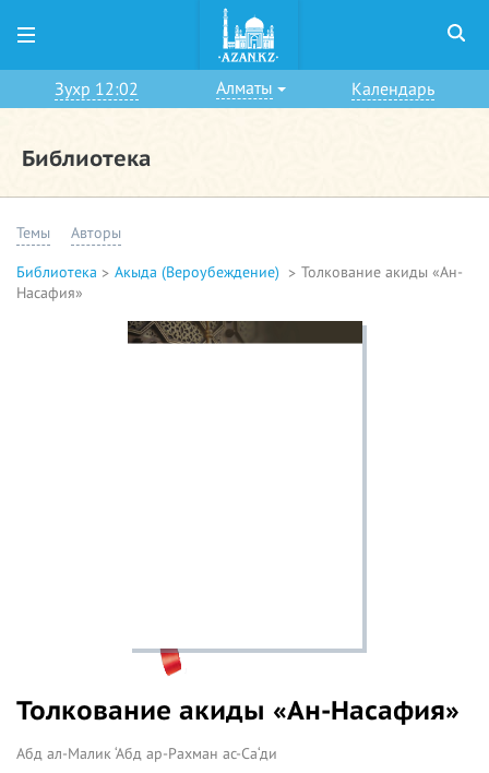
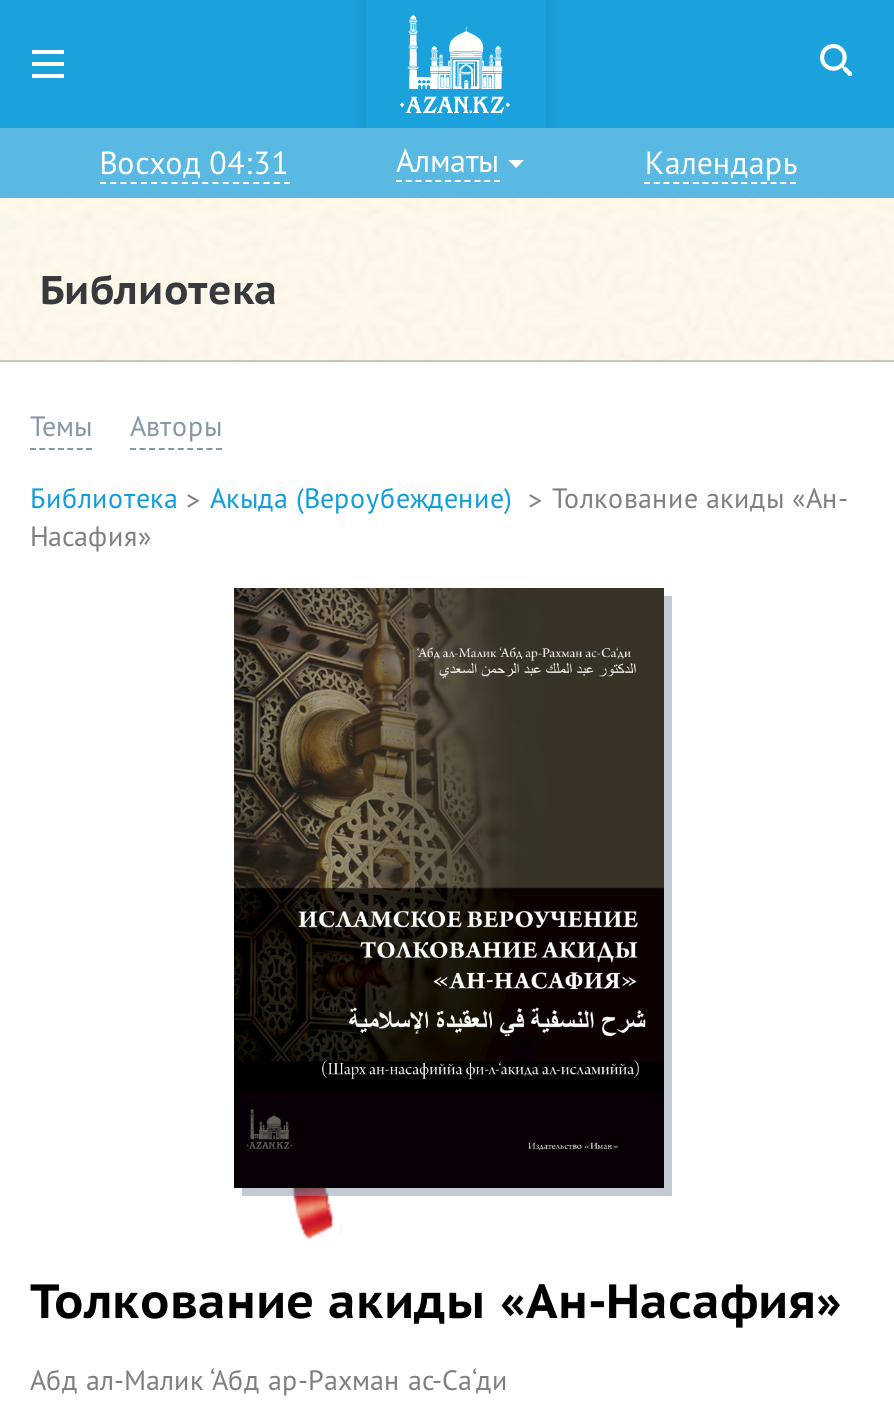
- Зухр 12:02
+ Восход 04:31

+ [image]
